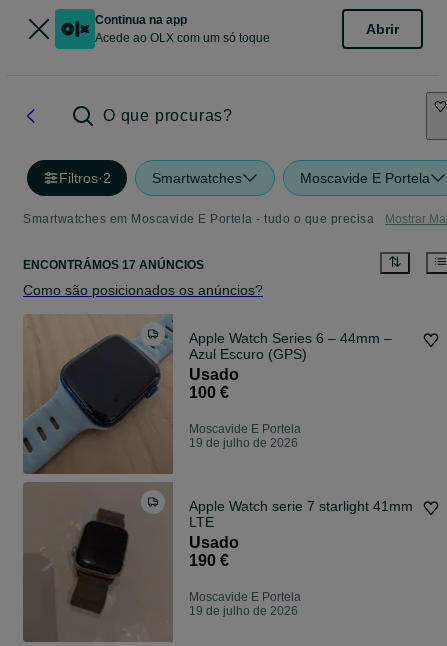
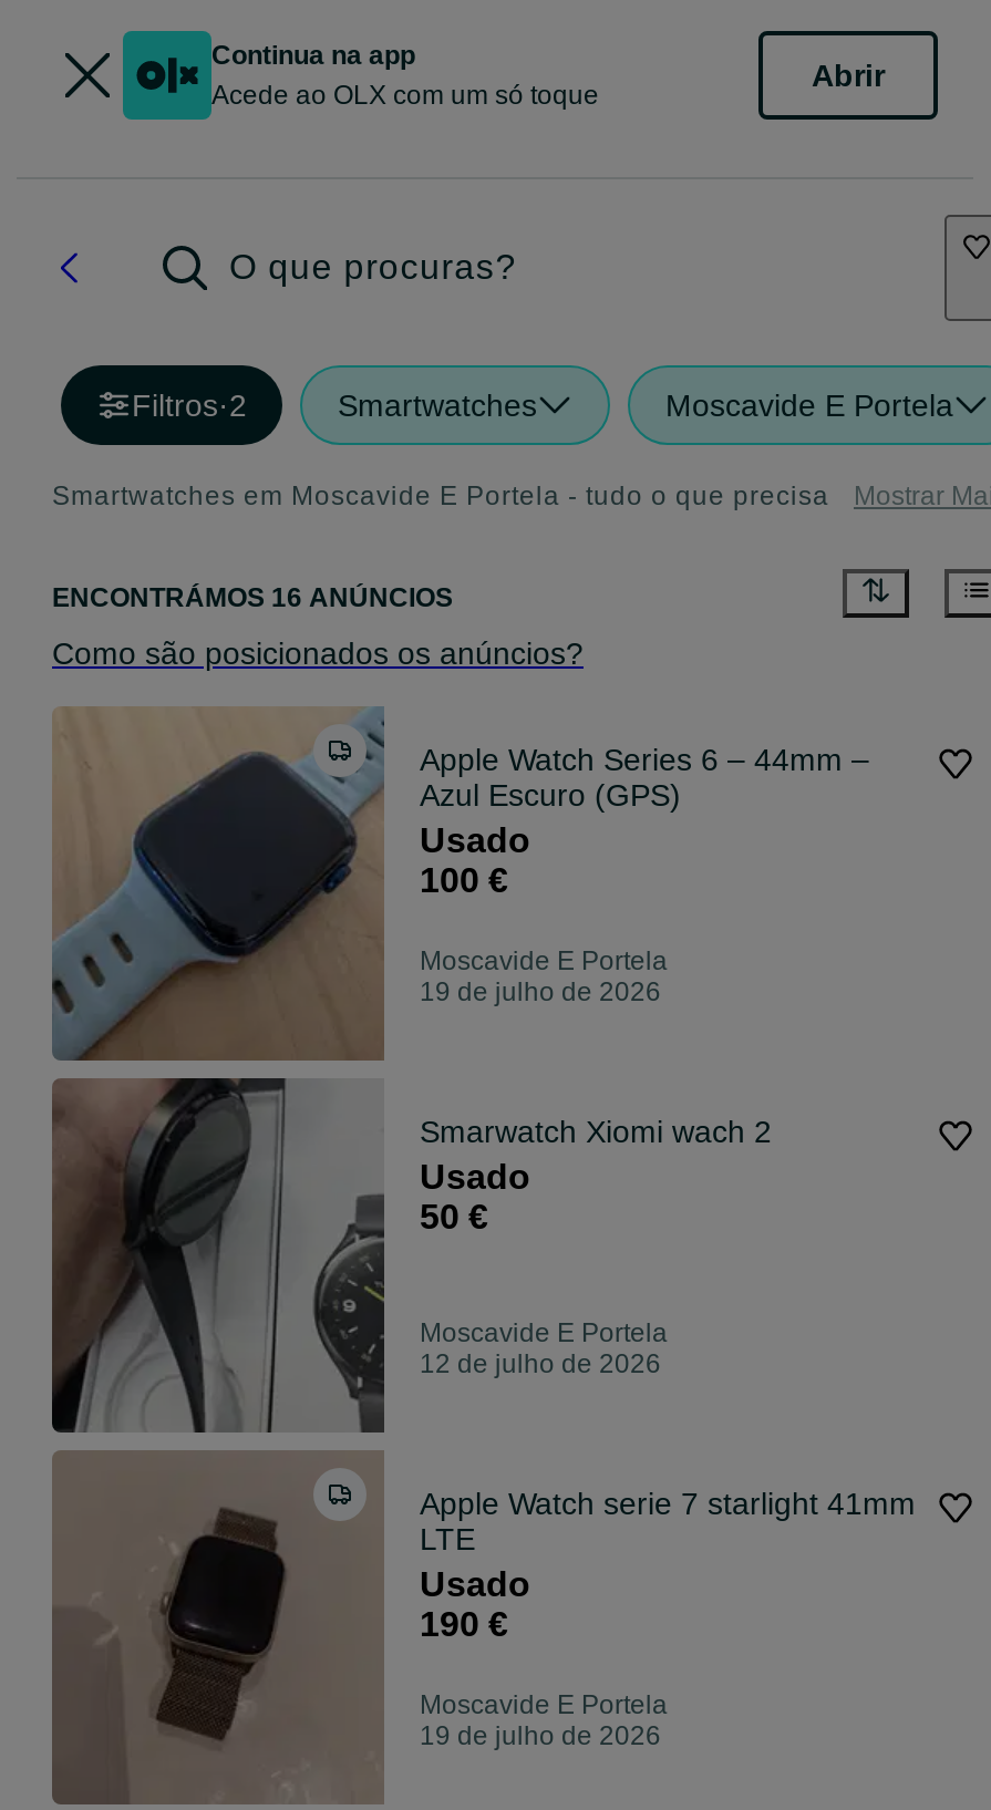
- ENCONTRÁMOS 17 ANÚNCIOS
+ ENCONTRÁMOS 16 ANÚNCIOS

+ [image]
+ Smarwatch Xiomi wach 2
+ Usado
+ 50 €
+ Moscavide E Portela
+ 12 de julho de 2026
